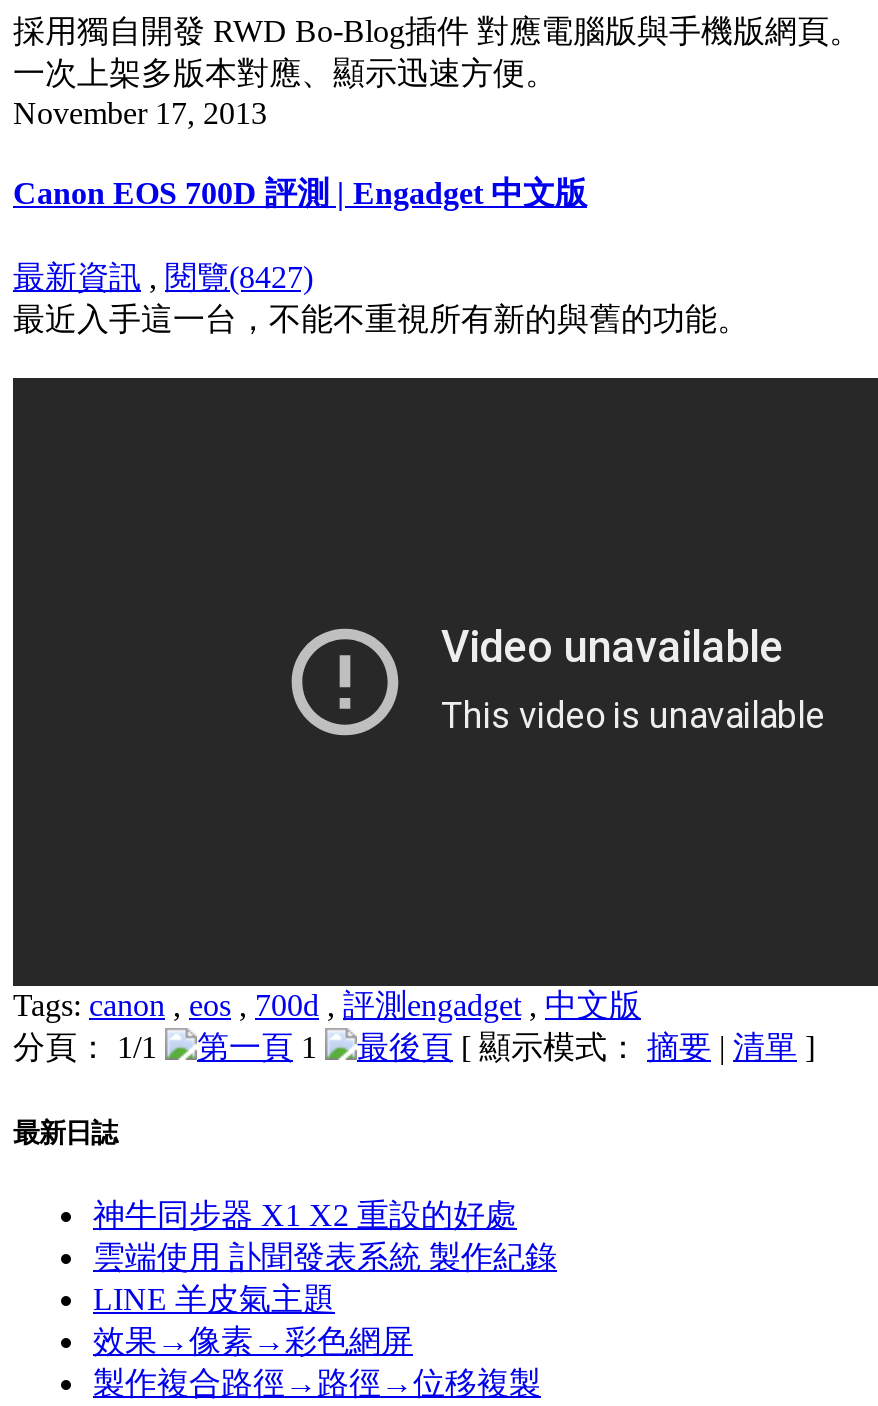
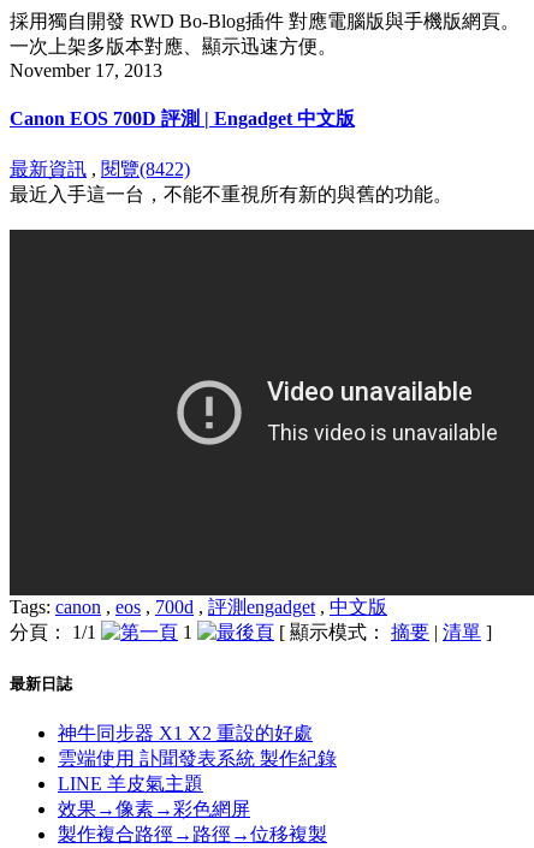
- 最新資訊,閱覽(8427)
+ 最新資訊,閱覽(8422)
